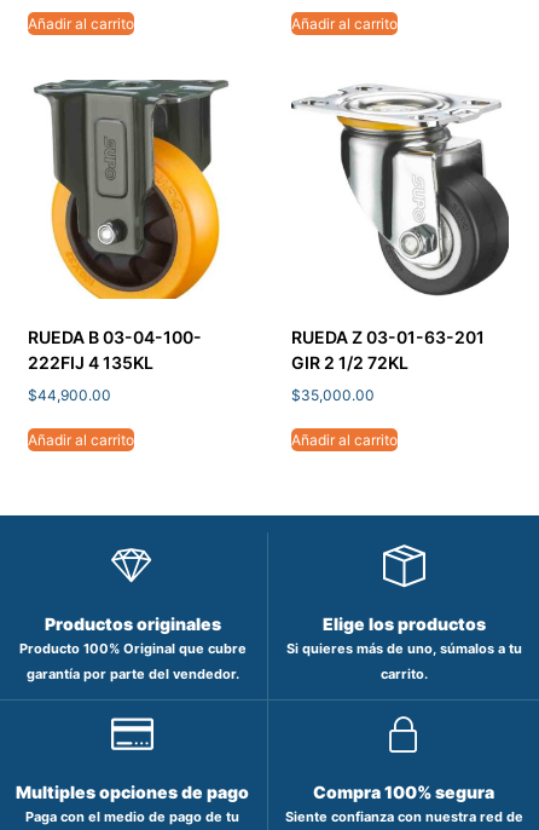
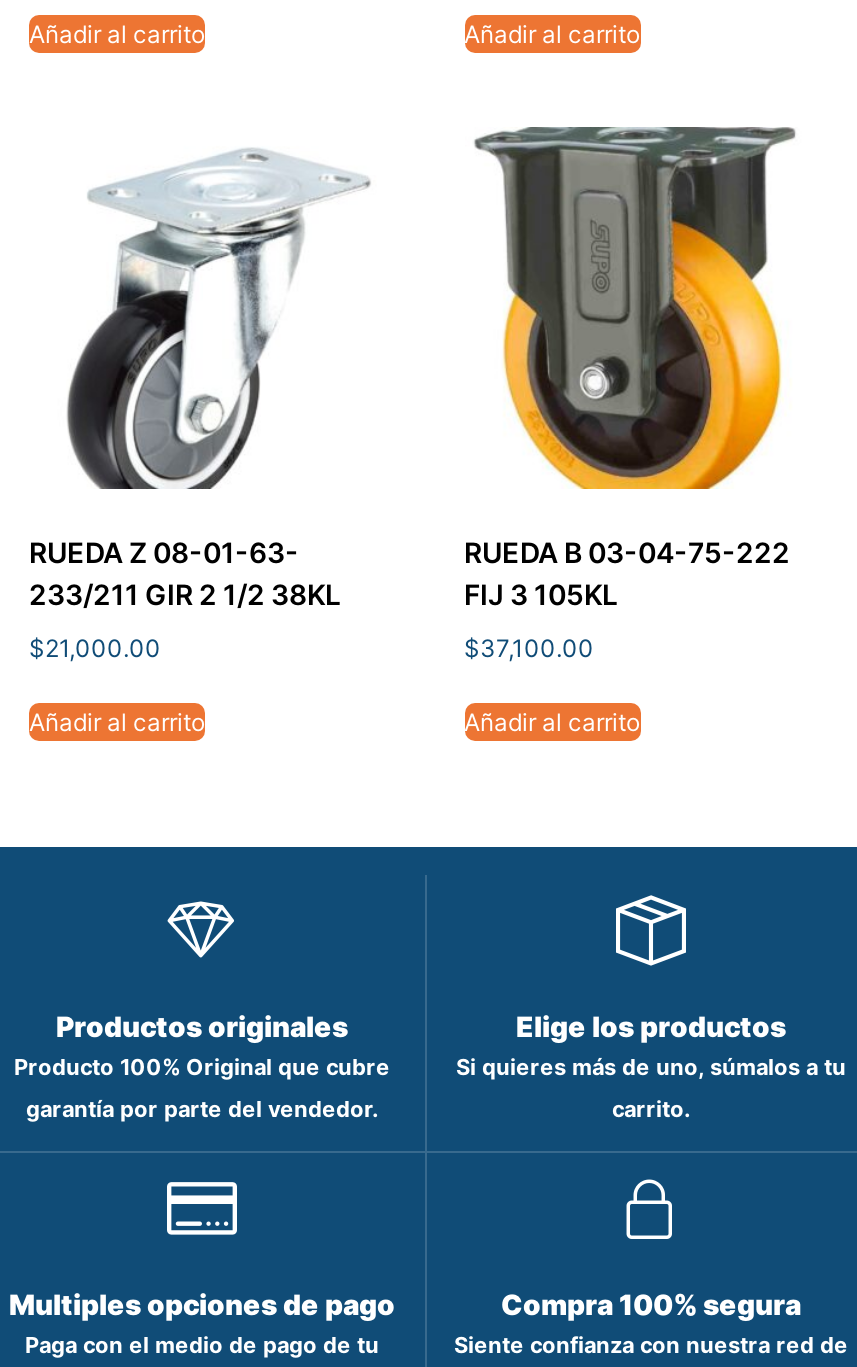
- [image]
- RUEDA B 03-04-100-
- 222FIJ 4 135KL
+ [image]
+ RUEDA Z 08-01-63-
+ 233/211 GIR 2 1/2 38KL

- [image]
- RUEDA Z 03-01-63-201
- GIR 2 1/2 72KL
+ [image]
+ RUEDA B 03-04-75-222
+ FIJ 3 105KL

- $44,900.00
+ $21,000.00

- $35,000.00
+ $37,100.00
